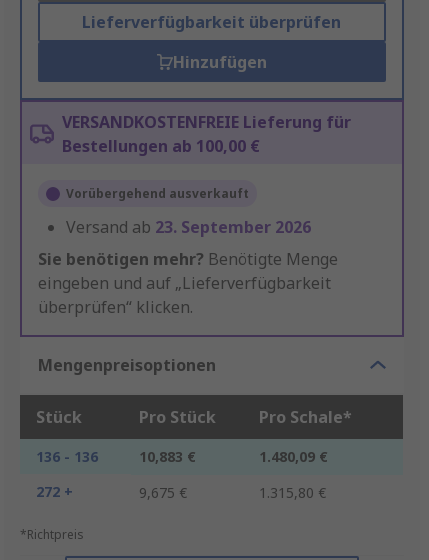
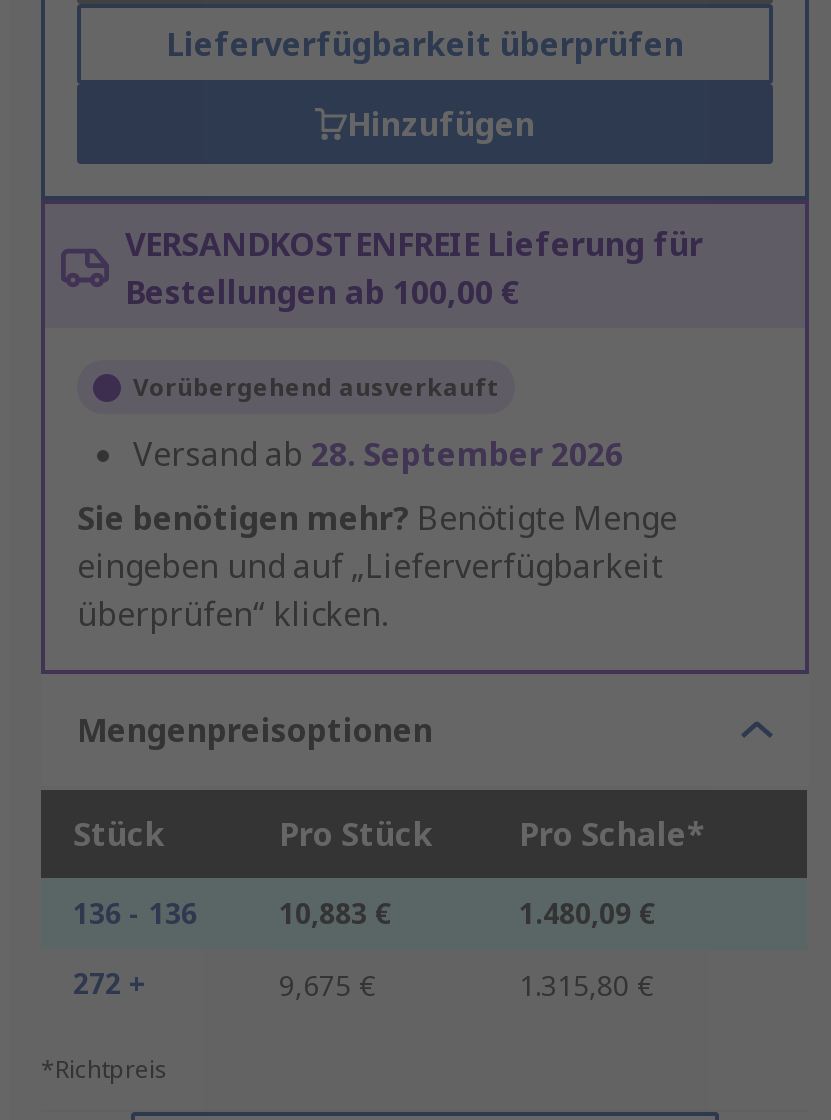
- Versand ab 23. September 2026
+ Versand ab 28. September 2026
